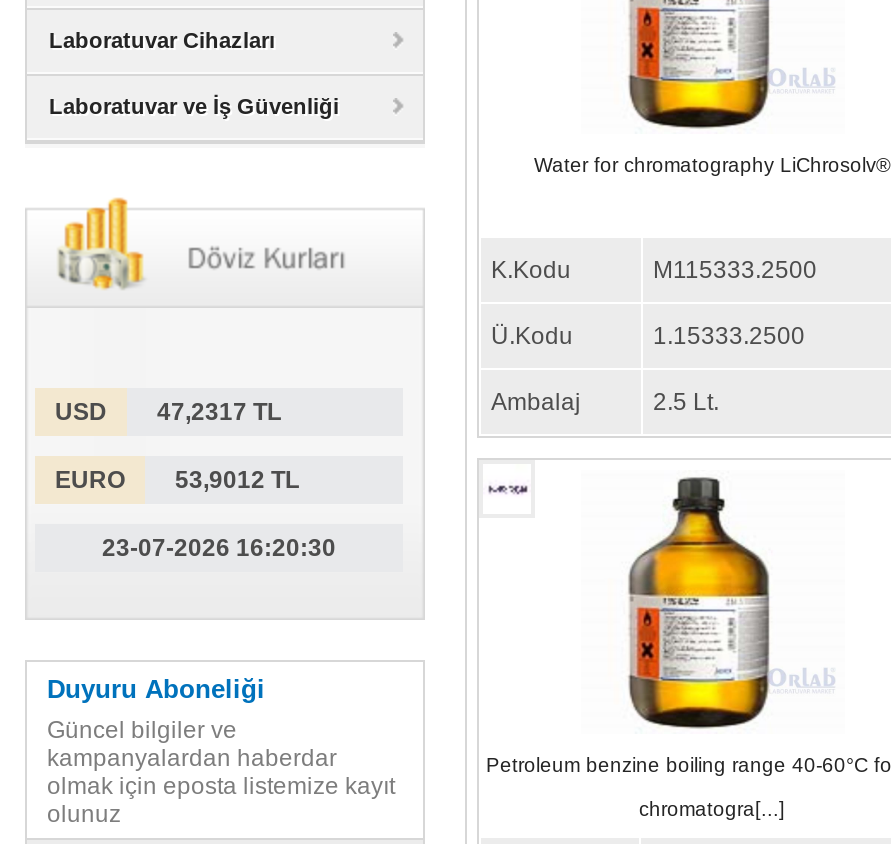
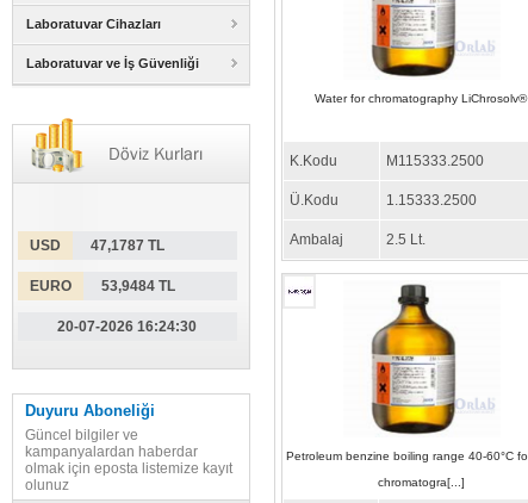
- USD 47,2317 TL
+ USD 47,1787 TL

- EURO 53,9012 TL
+ EURO 53,9484 TL

- 23-07-2026 16:20:30
+ 20-07-2026 16:24:30
